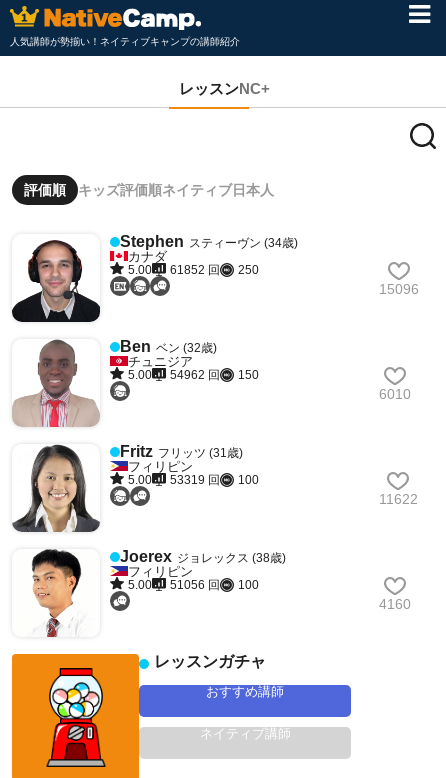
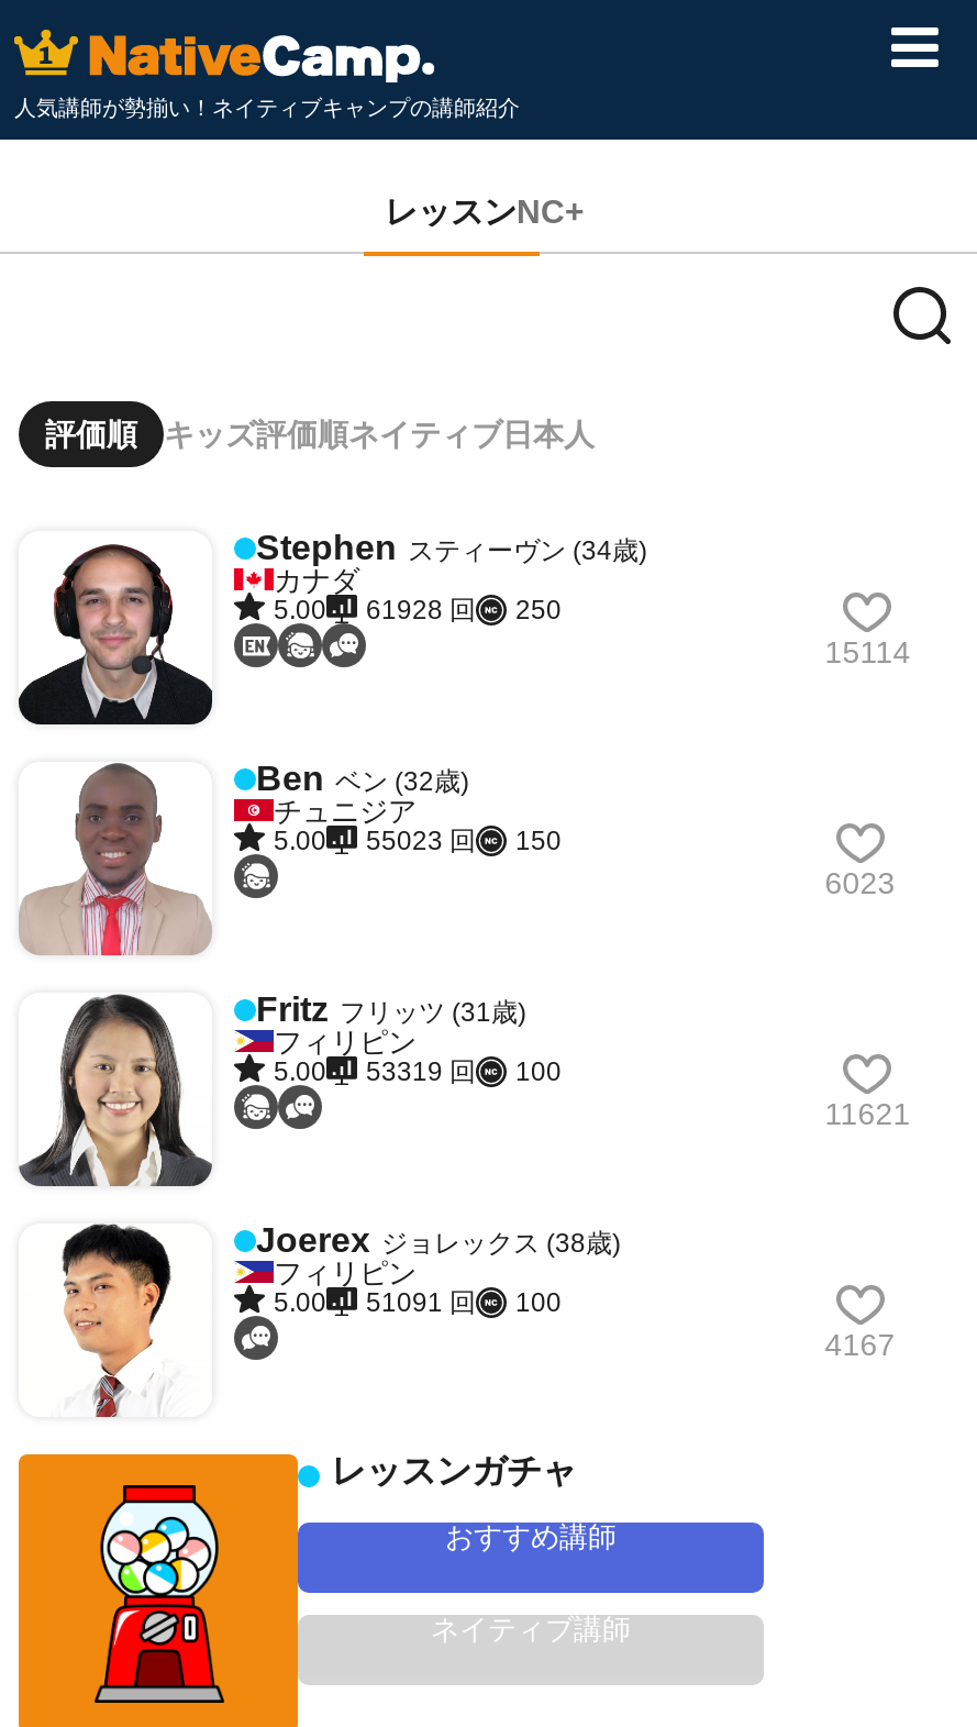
- 5.00 61852 回 250
+ 5.00 61928 回 250

- 15096
+ 15114

- 5.00 54962 回 150
+ 5.00 55023 回 150

- 6010
+ 6023

- 11622
+ 11621

- 5.00 51056 回 100
+ 5.00 51091 回 100

- 4160
+ 4167
